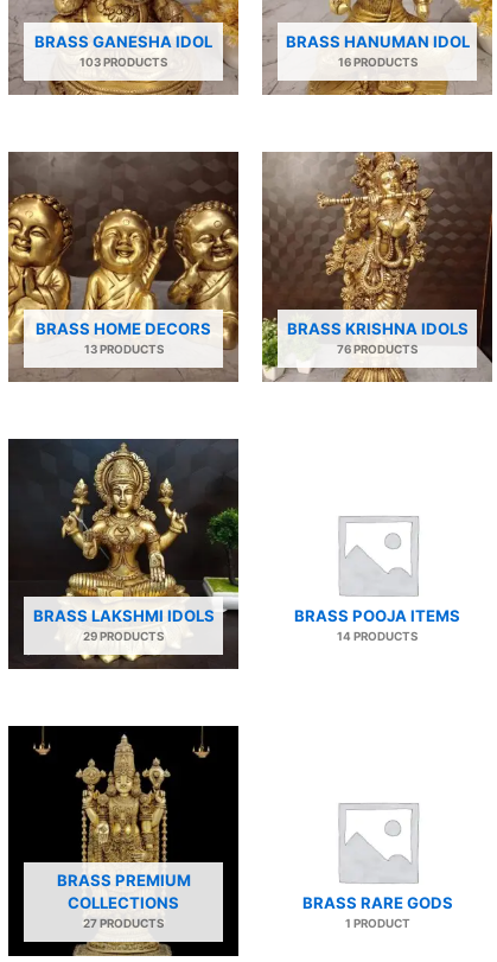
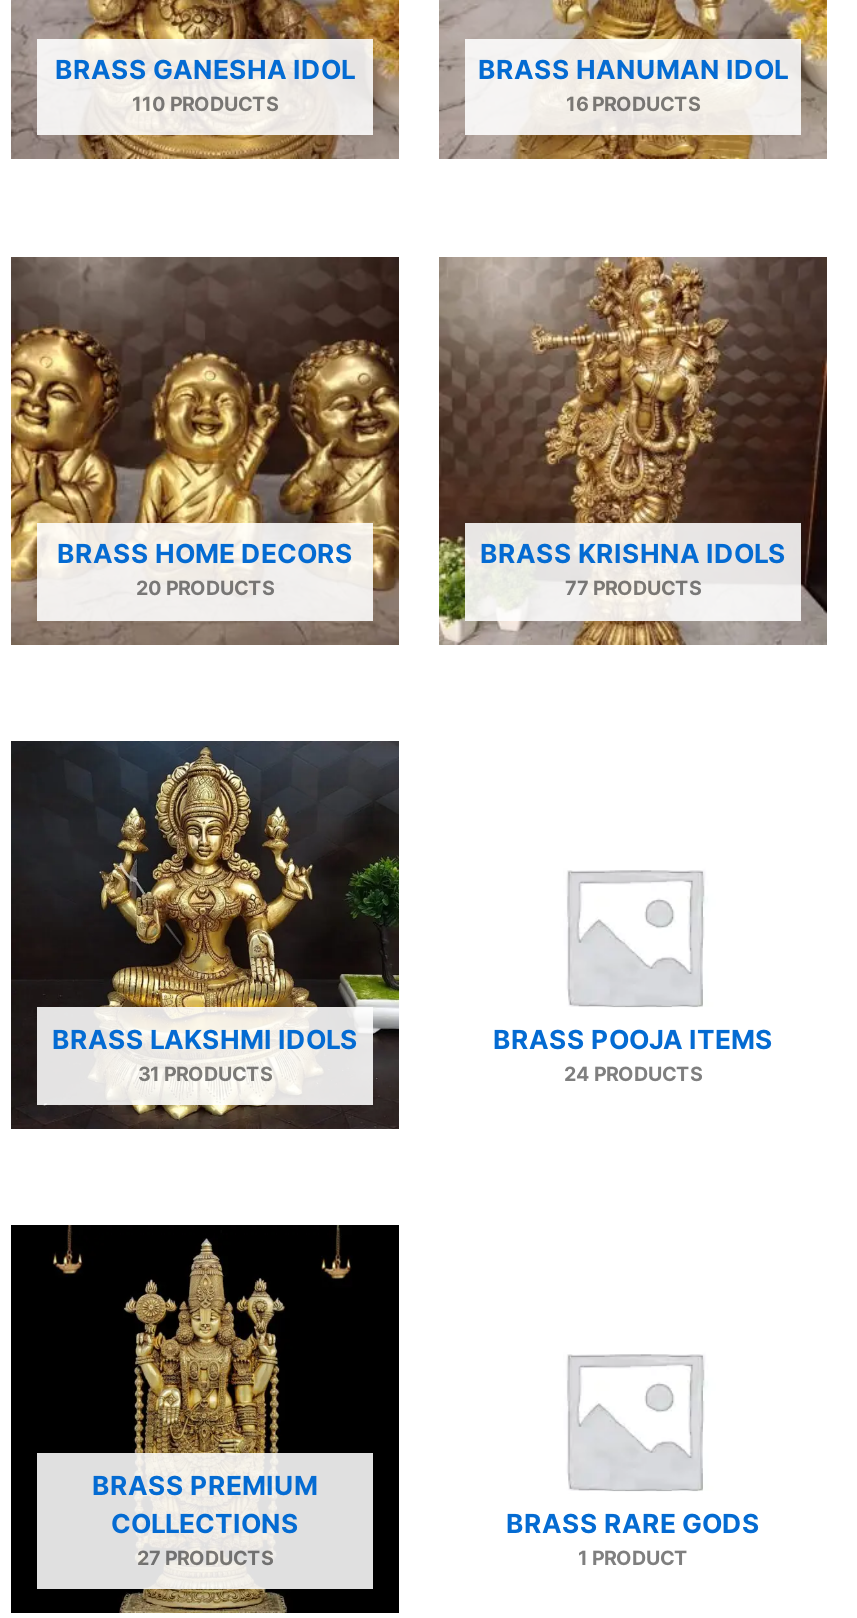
- 103 PRODUCTS
+ 110 PRODUCTS

- 13 PRODUCTS
+ 20 PRODUCTS

- 76 PRODUCTS
+ 77 PRODUCTS

- 29 PRODUCTS
+ 31 PRODUCTS

- 14 PRODUCTS
+ 24 PRODUCTS
